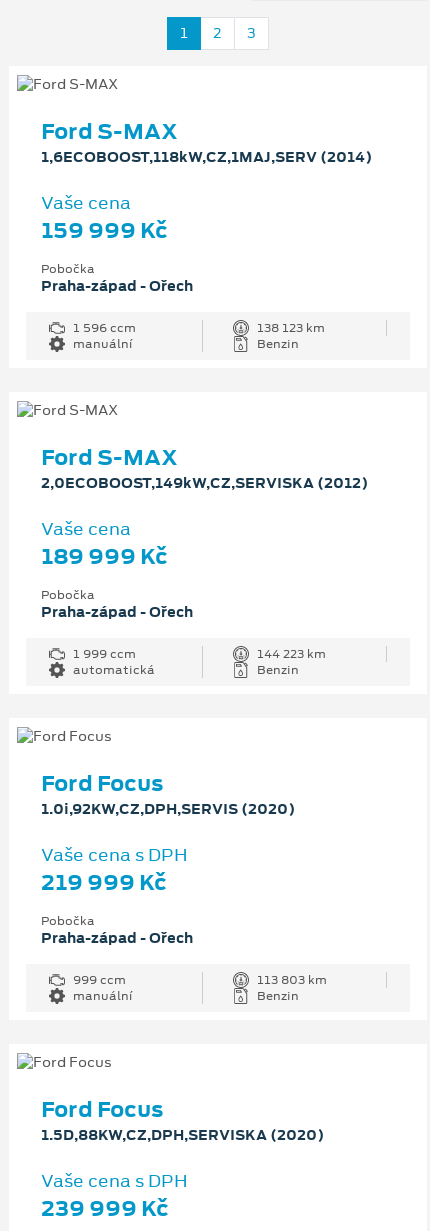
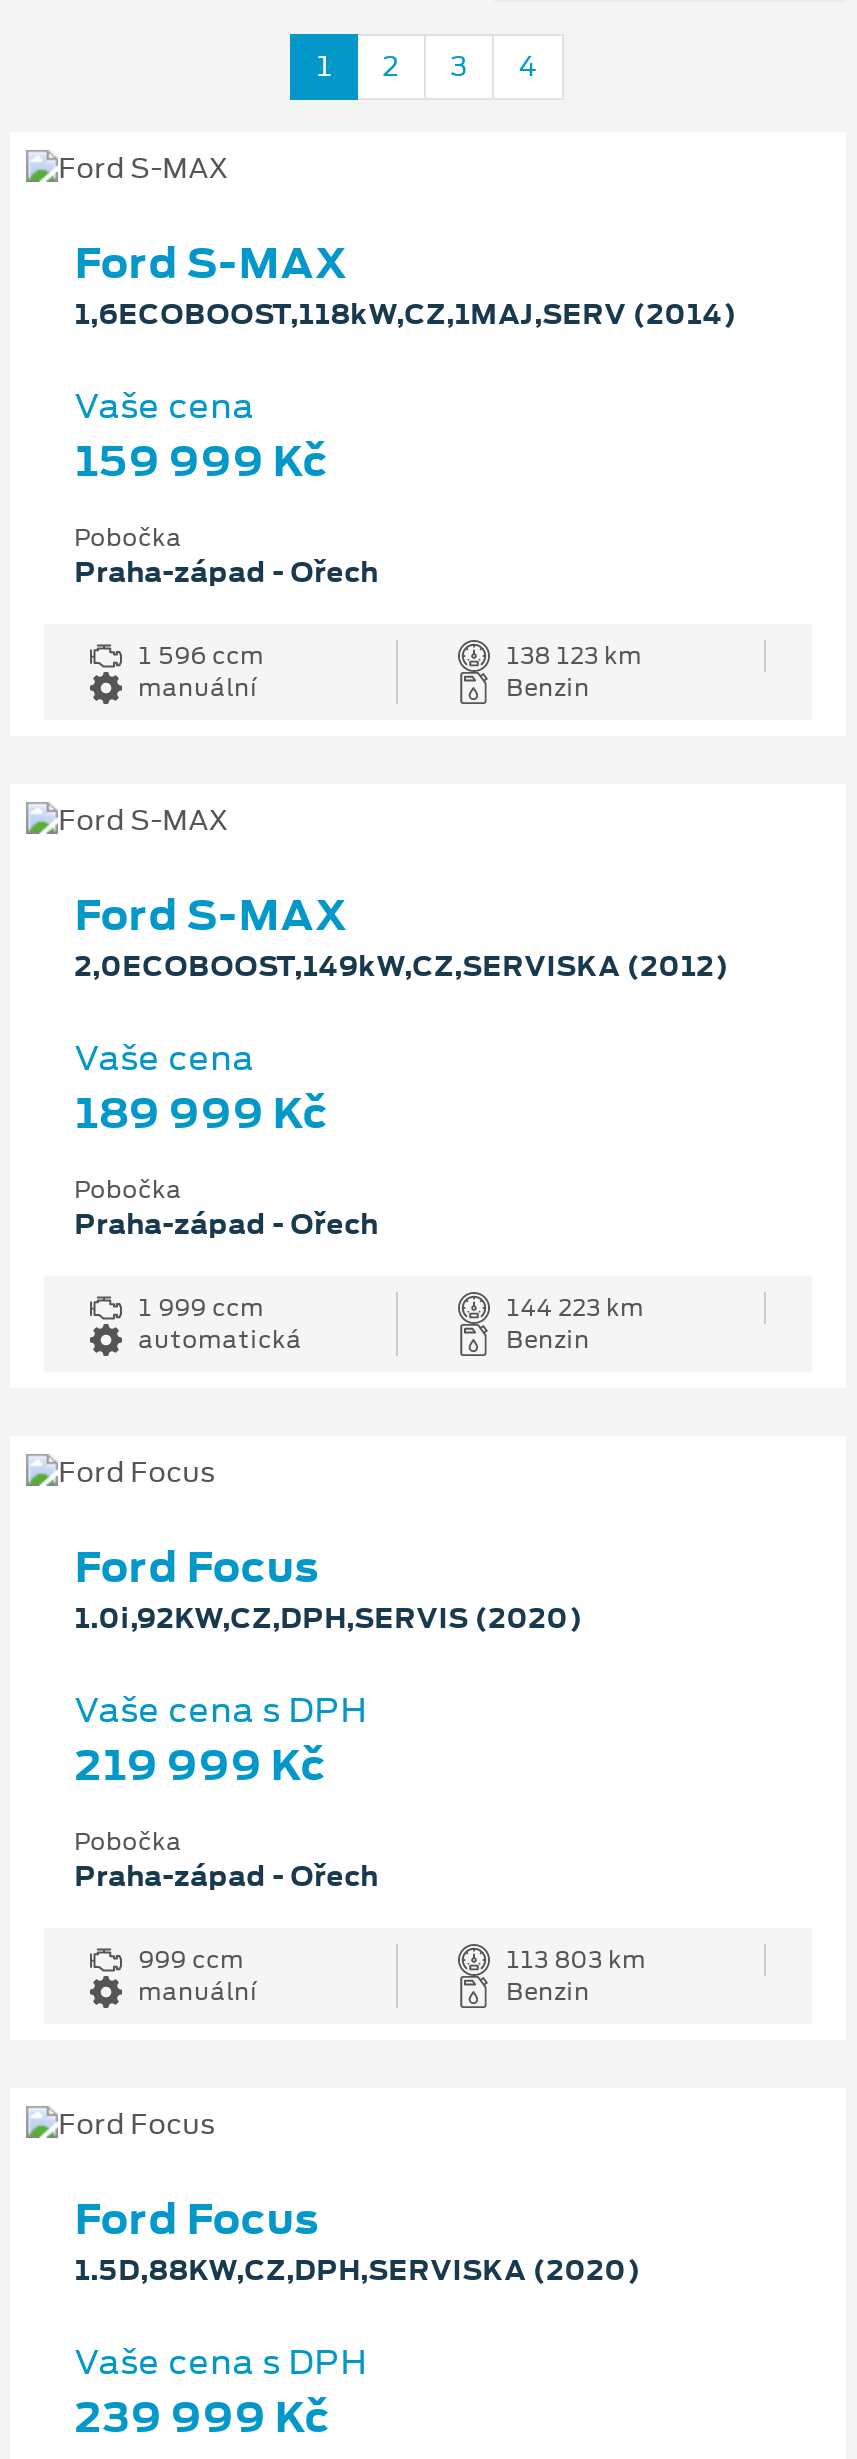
+ 4
